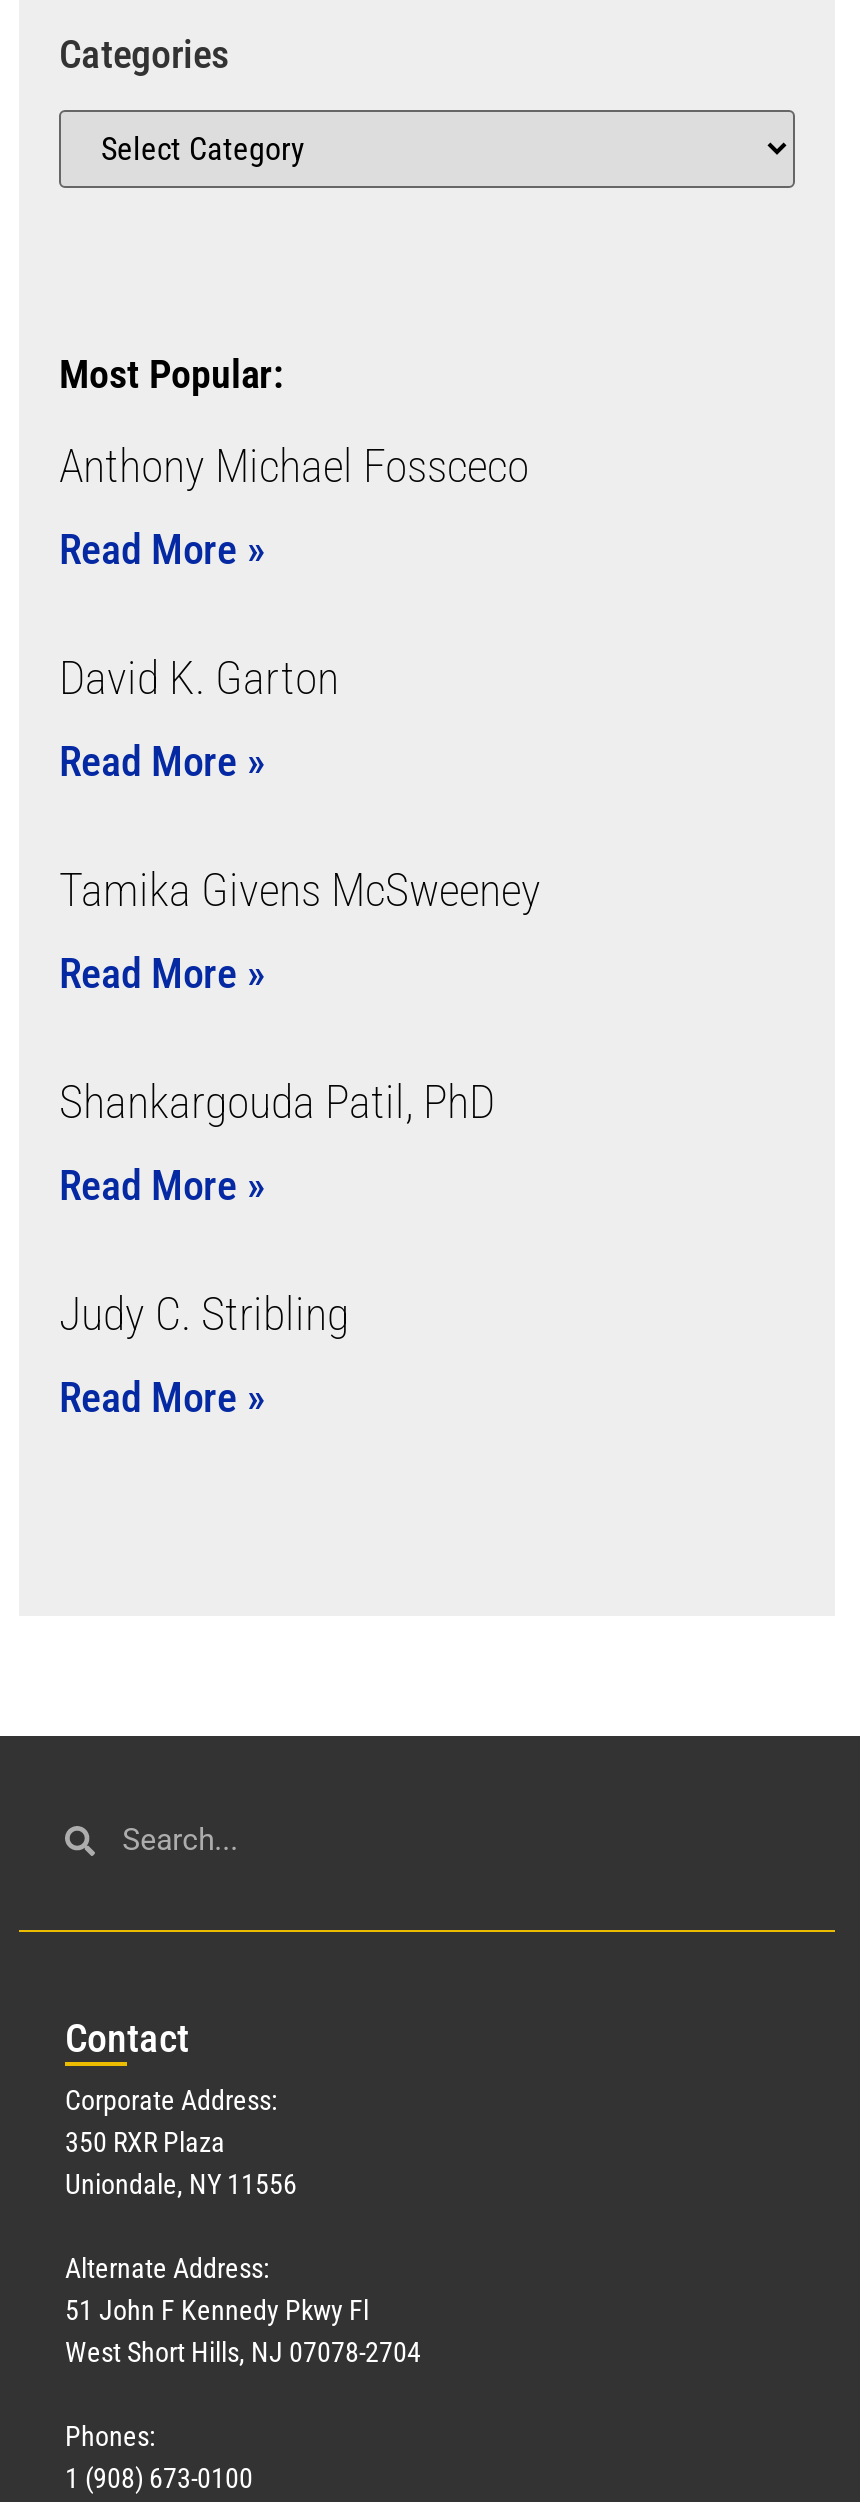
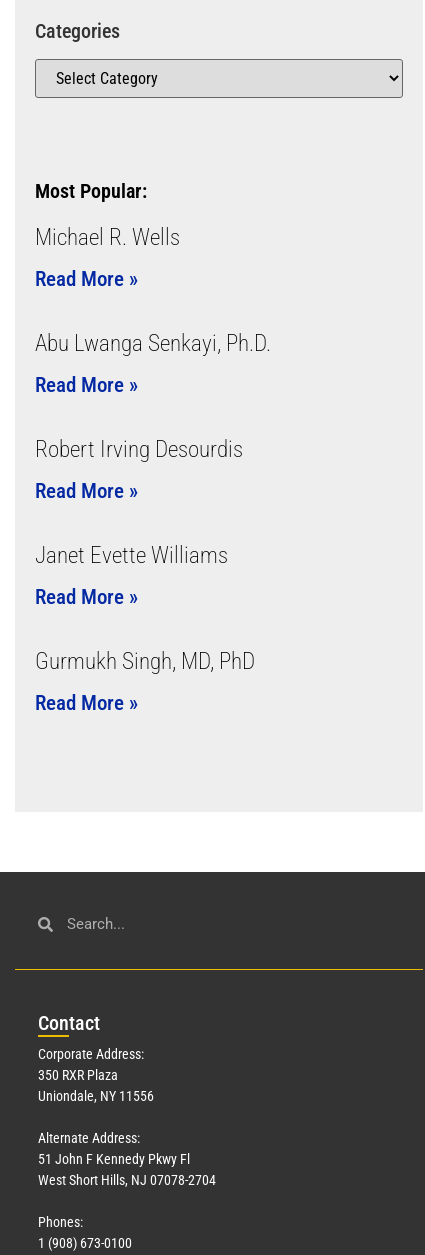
- Anthony Michael Fossceco
+ Michael R. Wells

- David K. Garton
+ Abu Lwanga Senkayi, Ph.D.

- Tamika Givens McSweeney
+ Robert Irving Desourdis

- Shankargouda Patil, PhD
+ Janet Evette Williams

- Judy C. Stribling
+ Gurmukh Singh, MD, PhD
